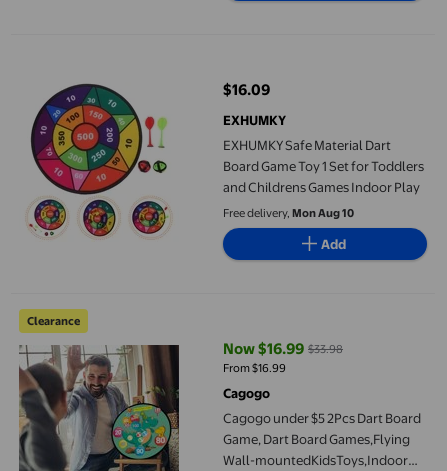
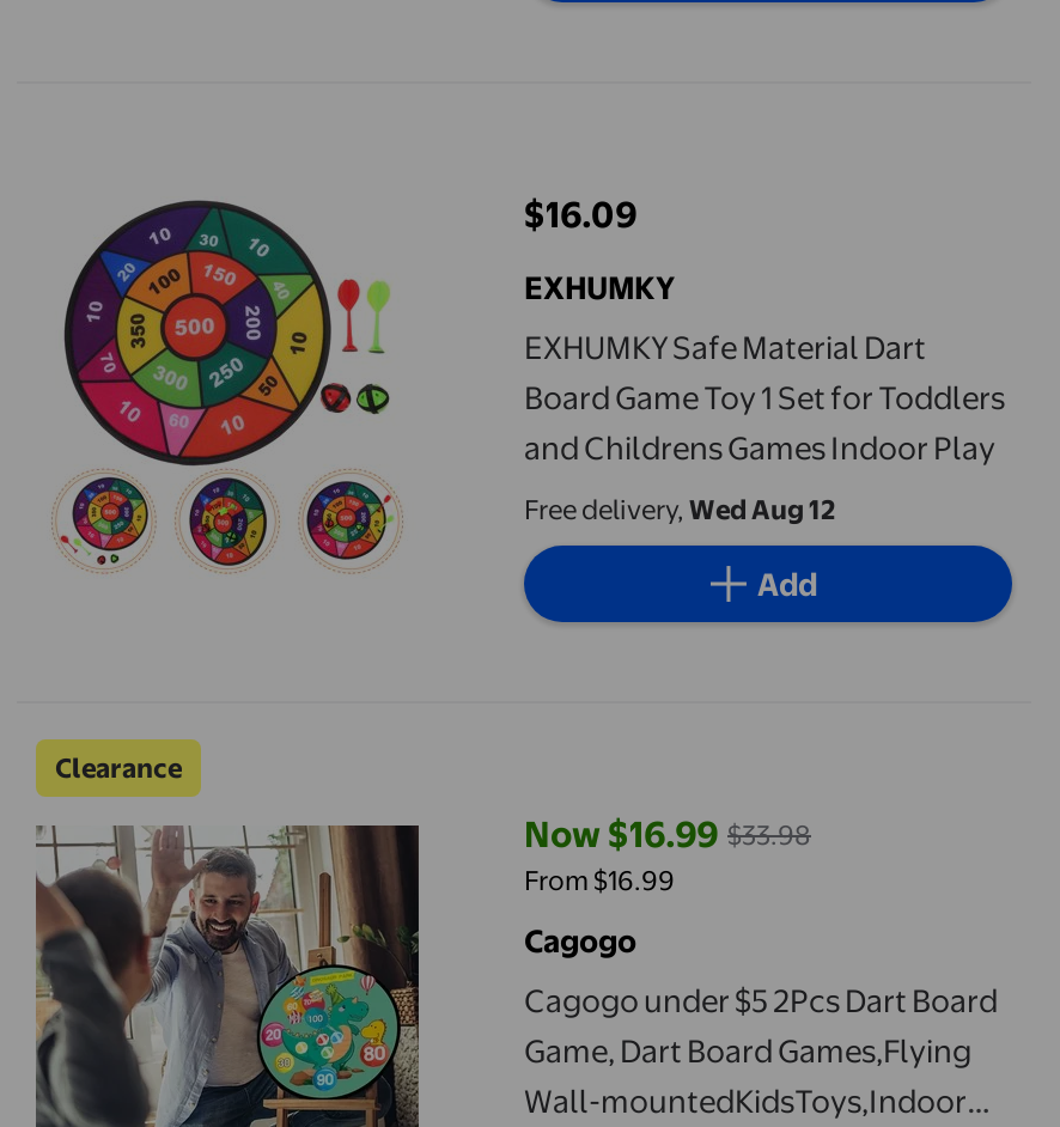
- Free delivery, Mon Aug 10
+ Free delivery, Wed Aug 12
